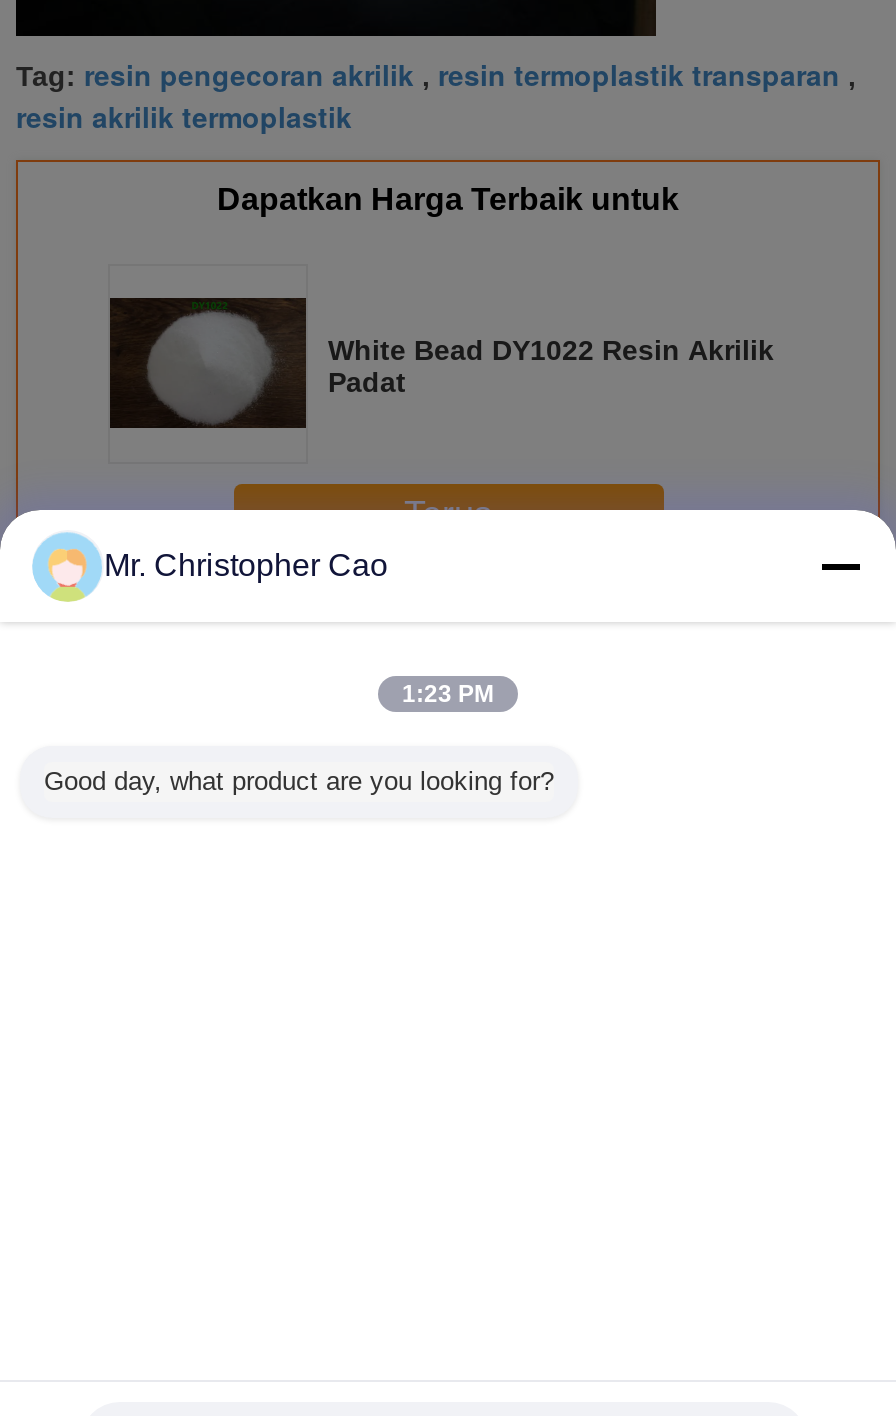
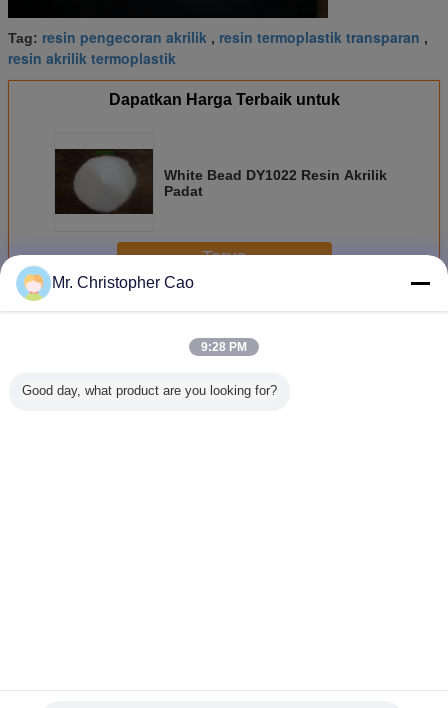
- 1:23 PM
+ 9:28 PM
